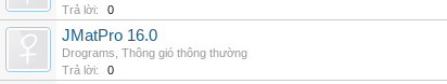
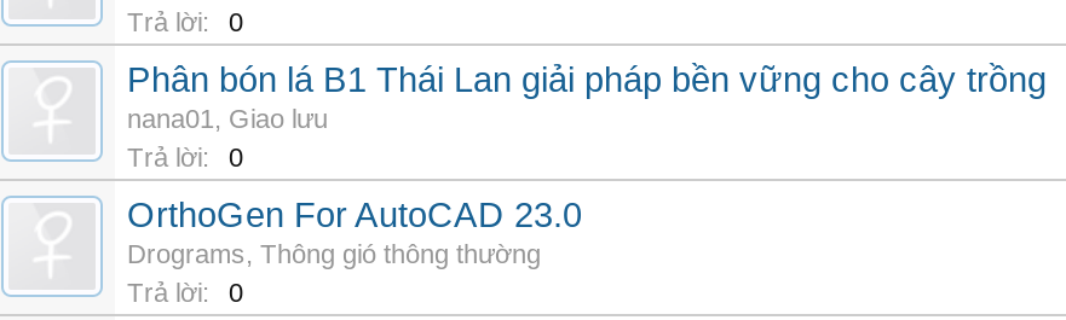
- JMatPro 16.0
+ Phân bón lá B1 Thái Lan giải pháp bền vững cho cây trồng
+ nana01, Giao lưu
+ Trả lời:
+ 0
+ OrthoGen For AutoCAD 23.0
